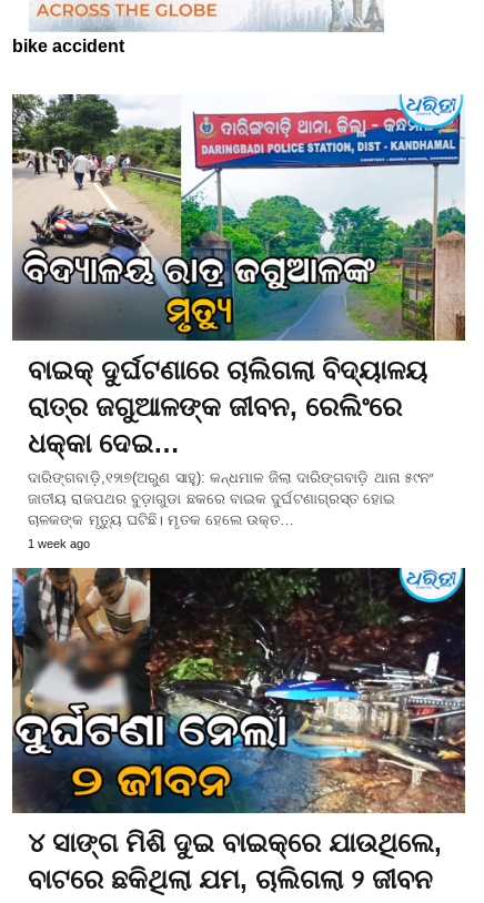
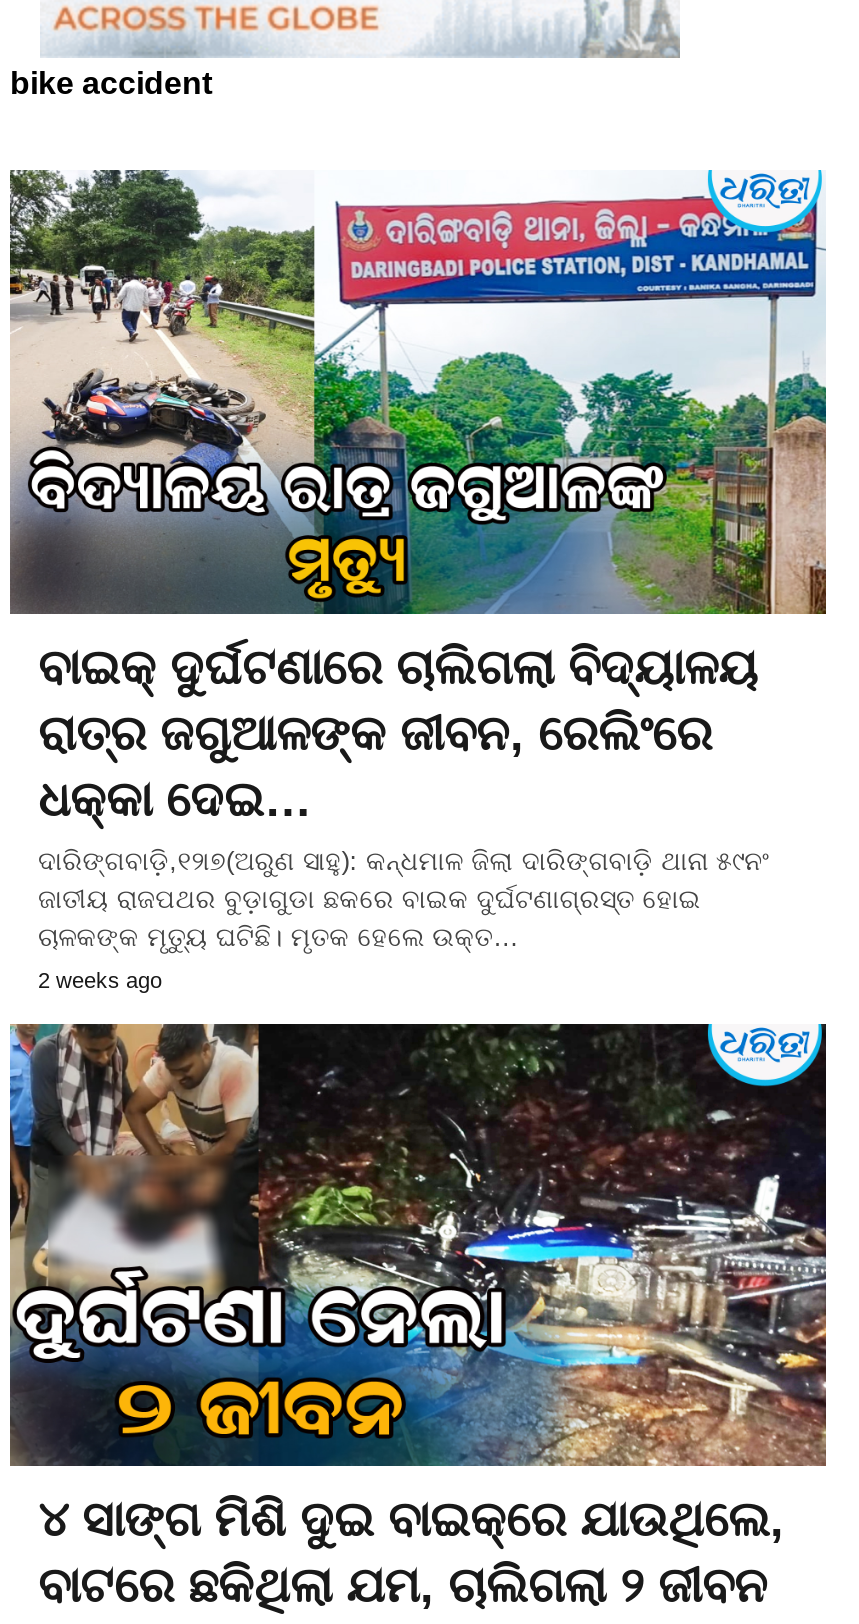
- 1 week ago
+ 2 weeks ago
